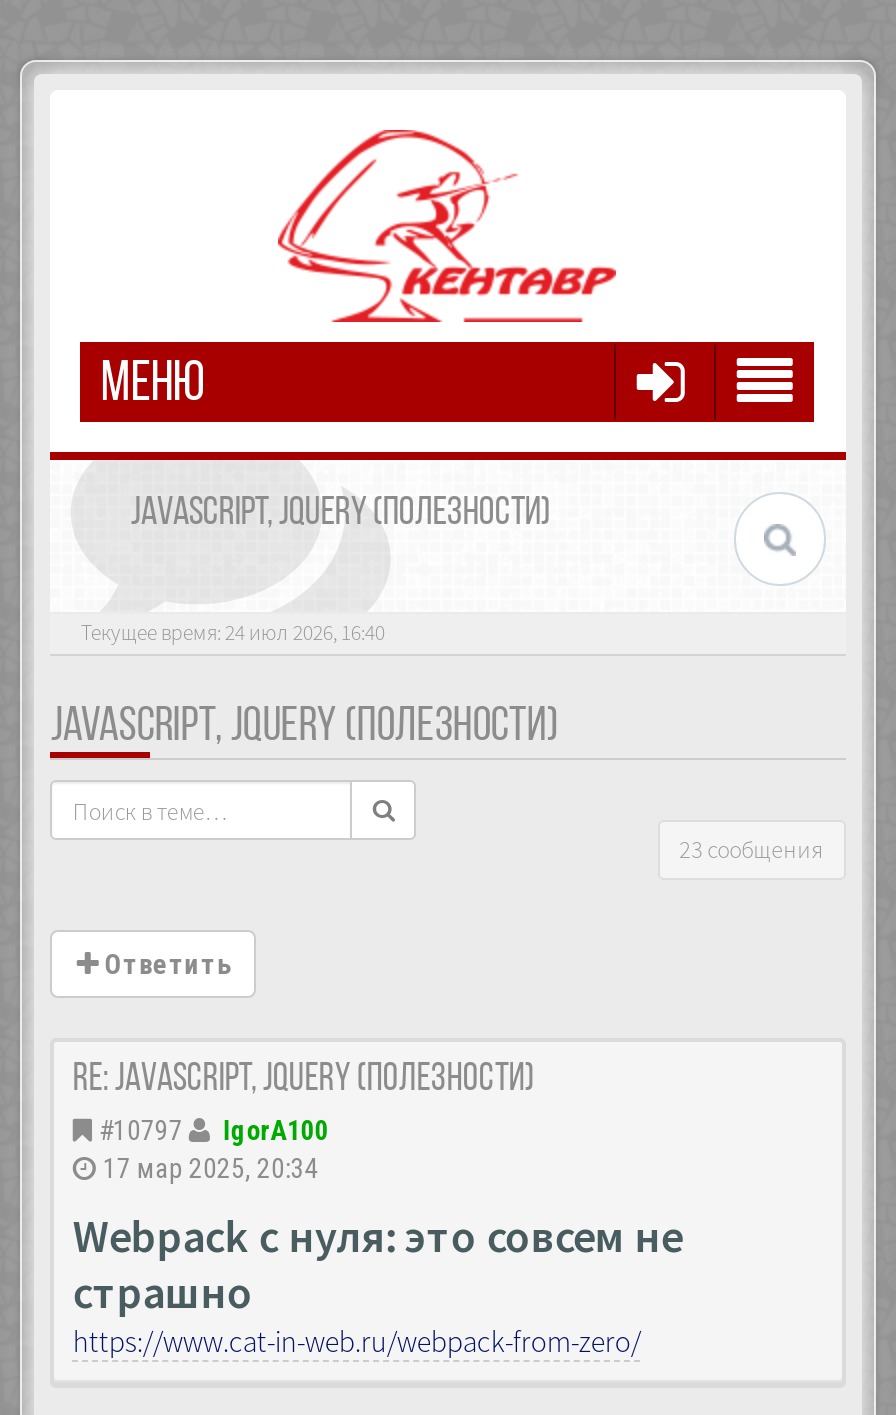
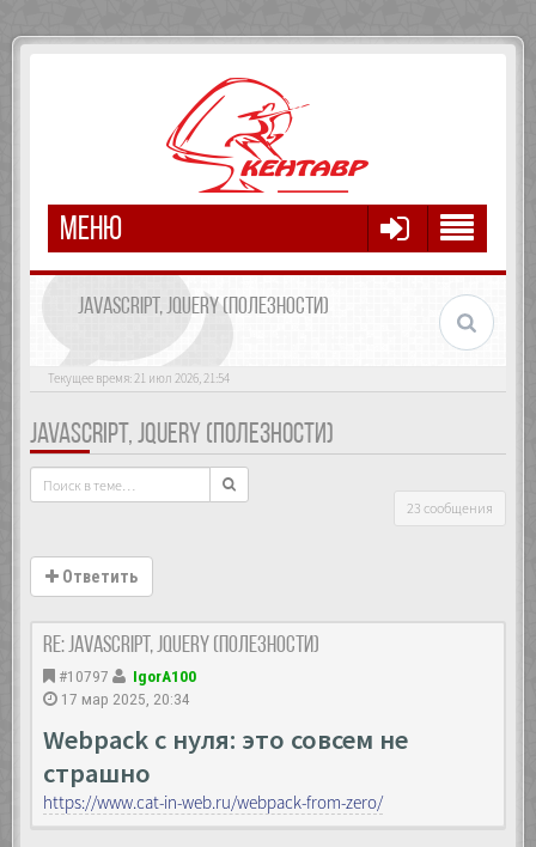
- Текущее время: 24 июл 2026, 16:40
+ Текущее время: 21 июл 2026, 21:54
